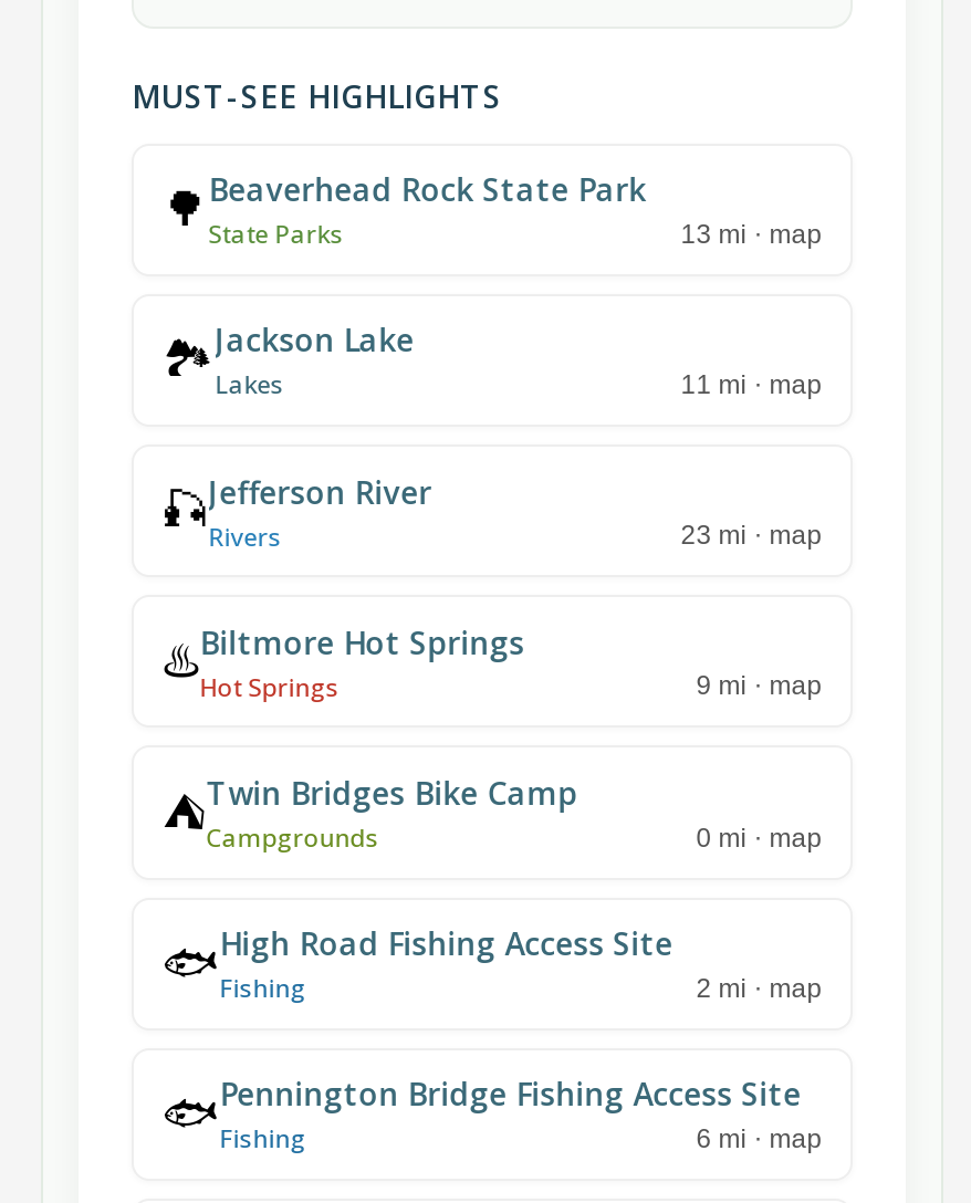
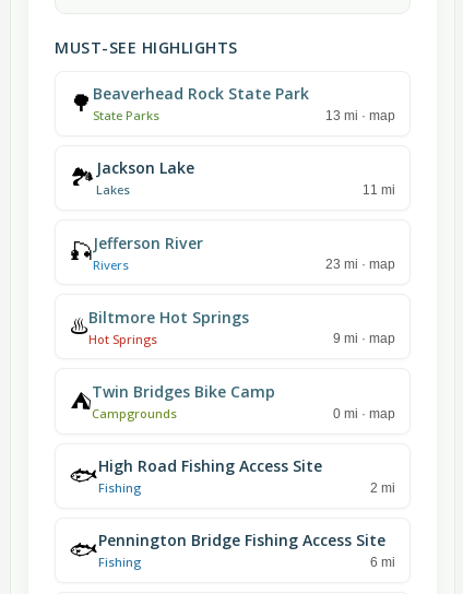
- 11 mi · map
+ 11 mi

- 2 mi · map
+ 2 mi

- 6 mi · map
+ 6 mi
